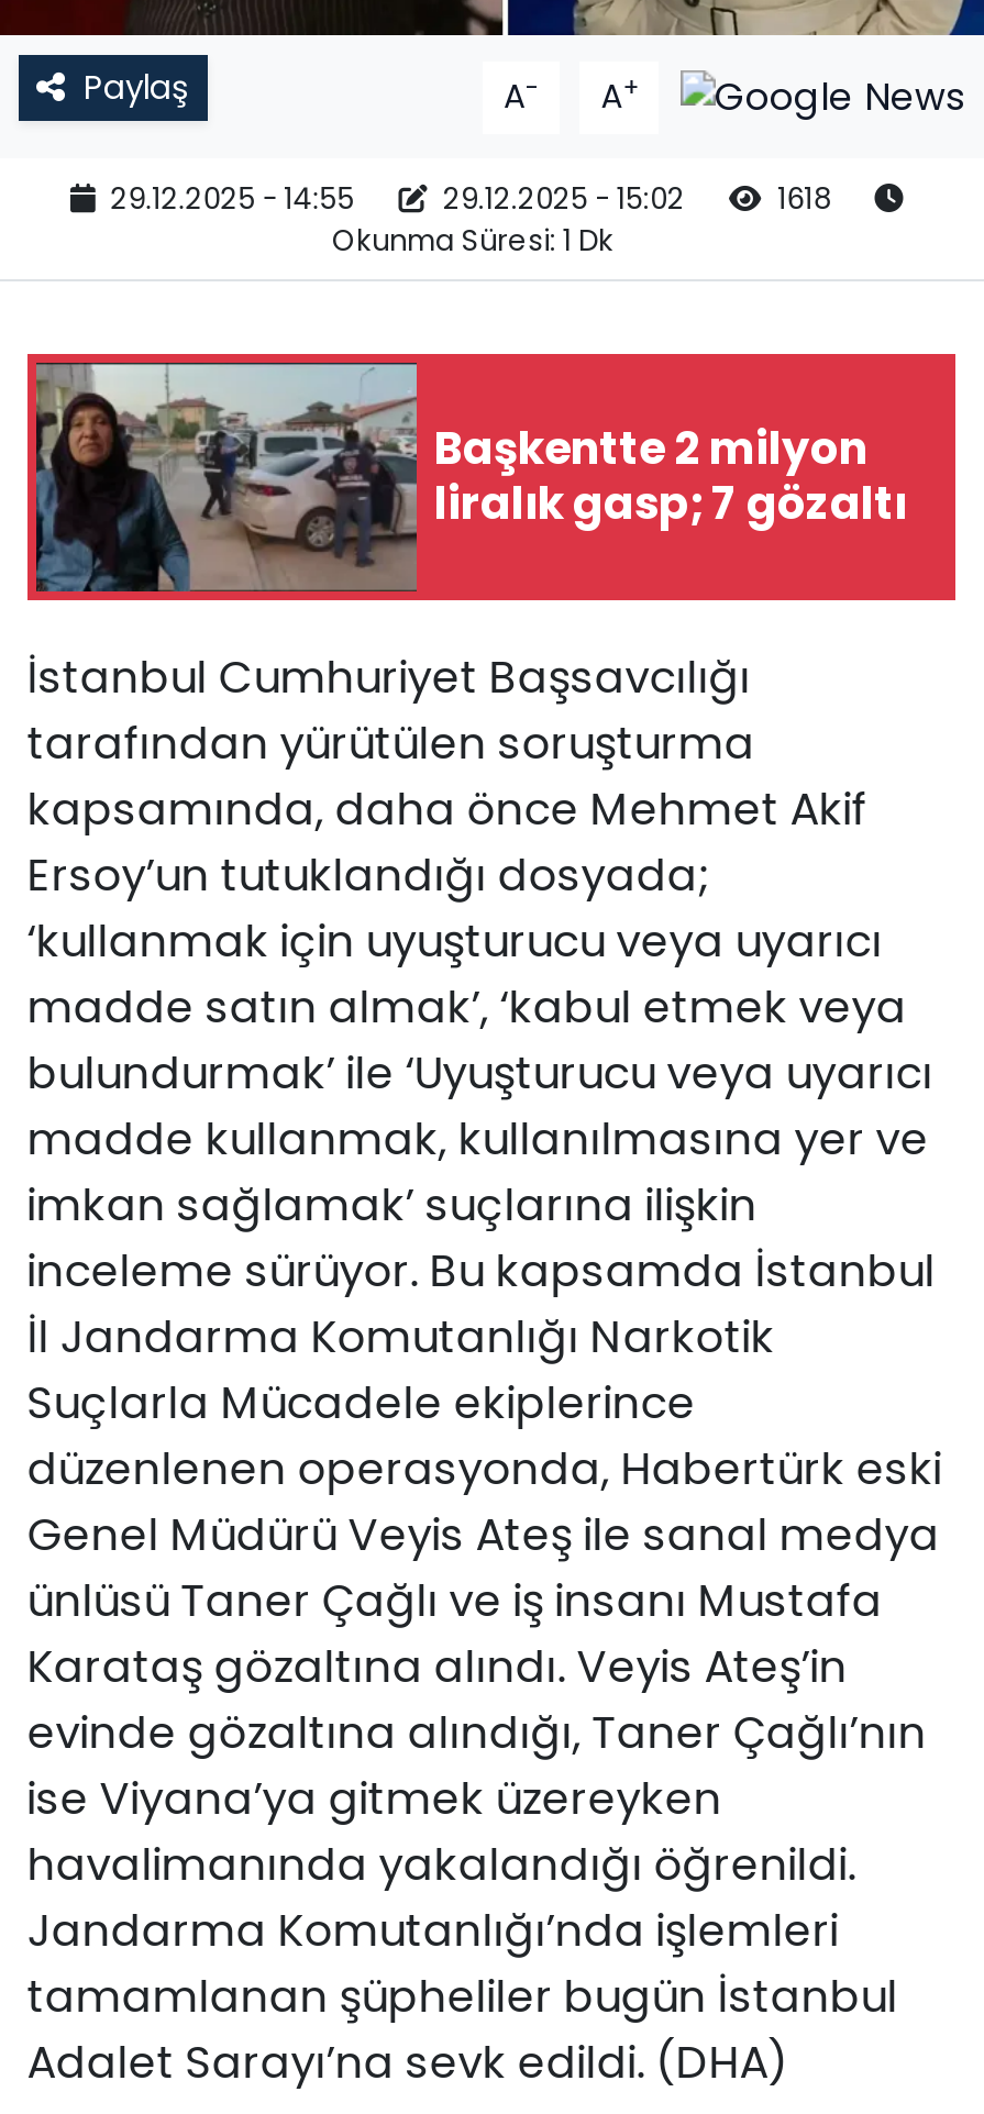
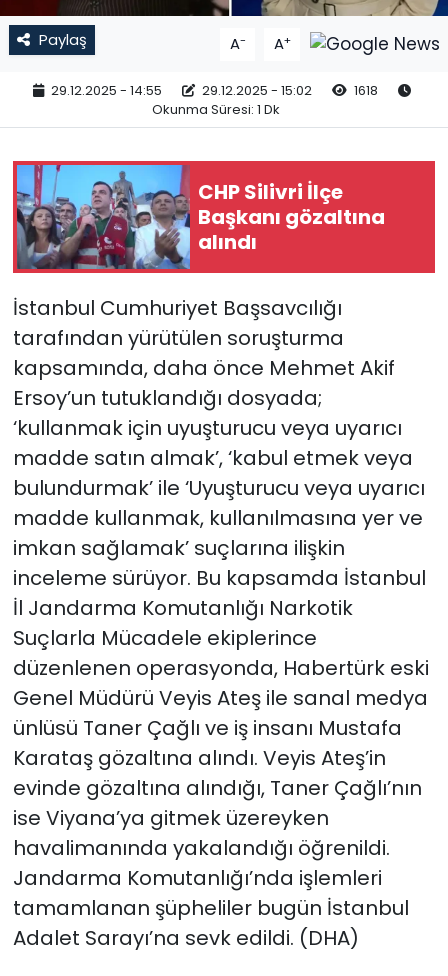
- [image]
- Başkentte 2 milyon
- liralık gasp; 7 gözaltı
+ [image]
+ CHP Silivri İlçe
+ Başkanı gözaltına
+ alındı
